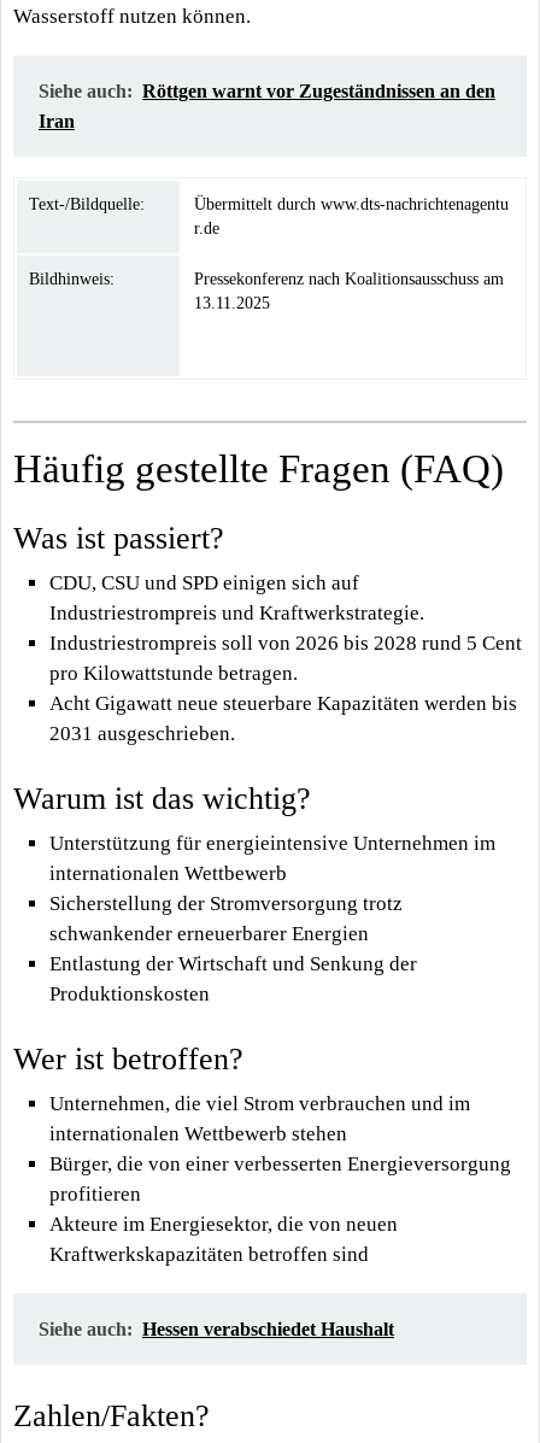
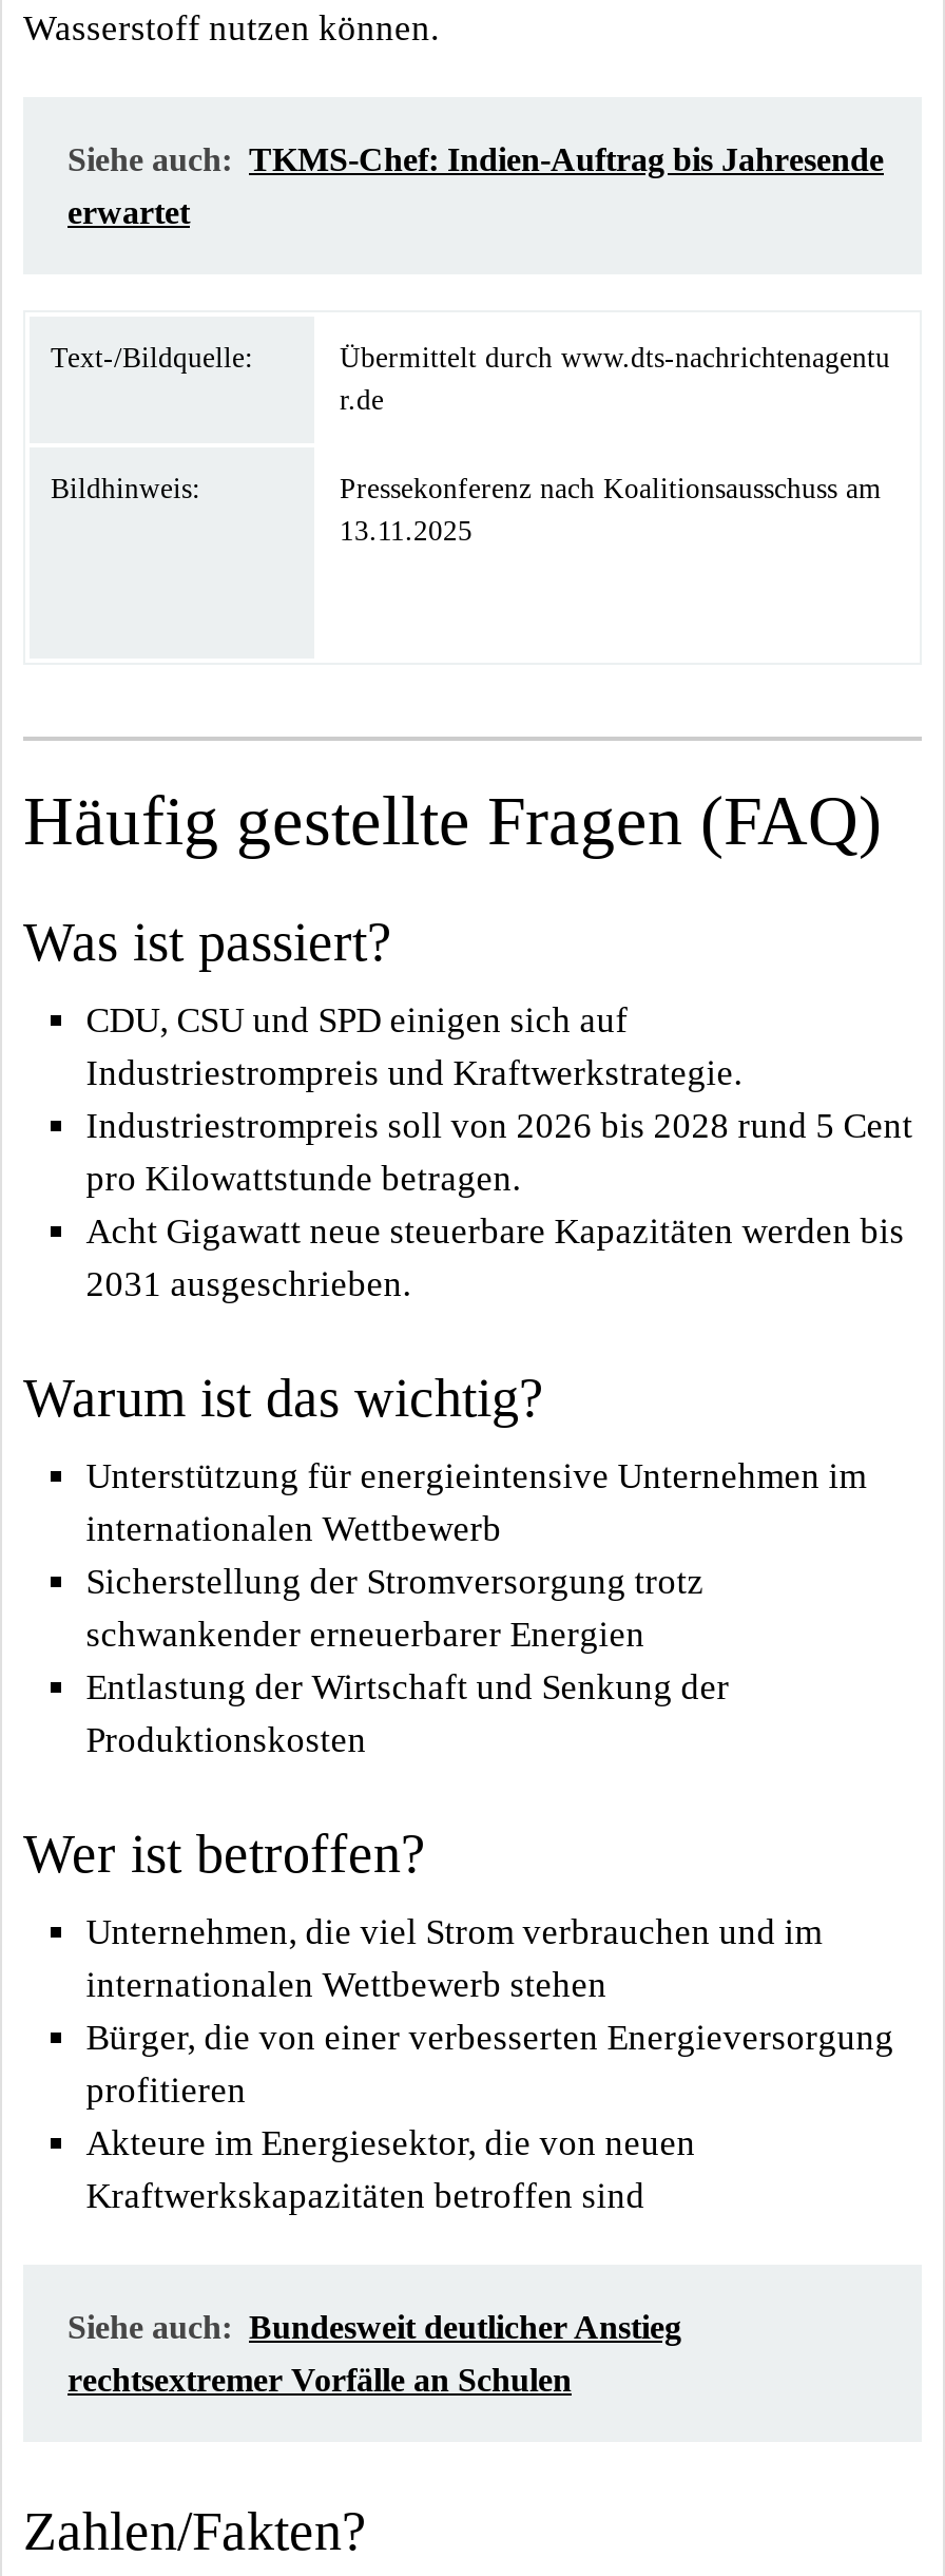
- Siehe auch: Röttgen warnt vor Zugeständnissen an den
+ Siehe auch: TKMS-Chef: Indien-Auftrag bis Jahresende

- Iran
+ erwartet

- Siehe auch: Hessen verabschiedet Haushalt
+ Siehe auch: Bundesweit deutlicher Anstieg
+ rechtsextremer Vorfälle an Schulen
